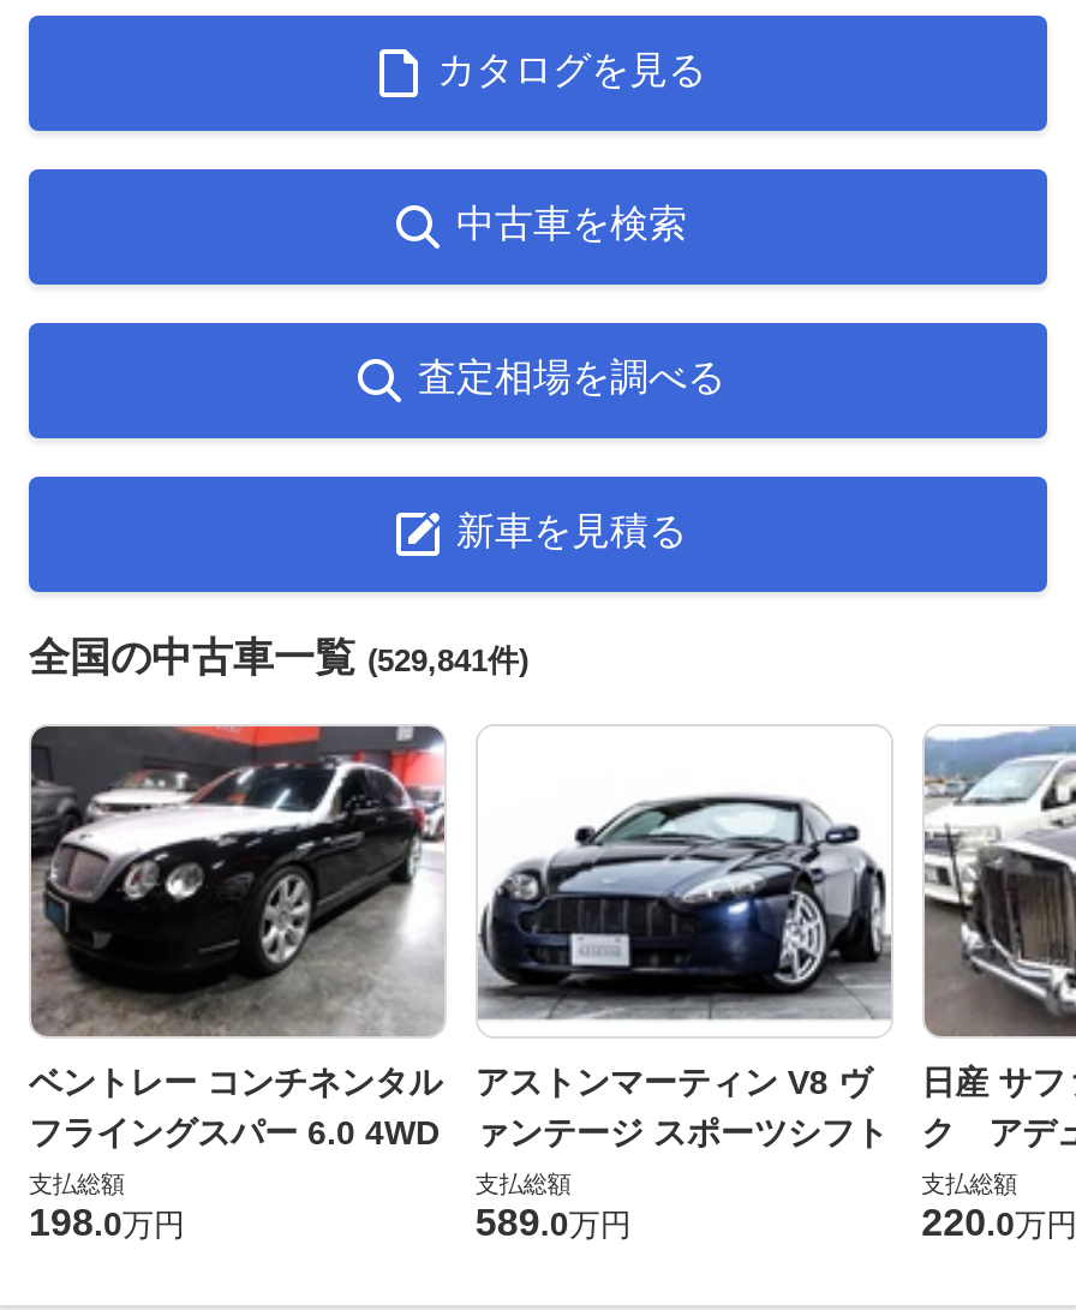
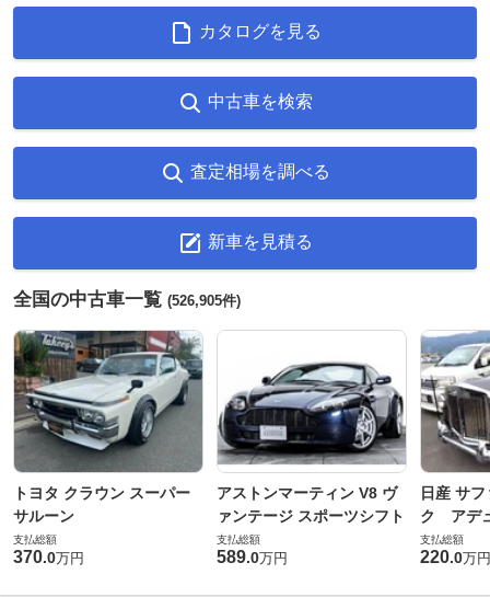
- 全国の中古車一覧(529,841件)
+ 全国の中古車一覧(526,905件)

- [image]
- ベントレー コンチネンタル
- フライングスパー 6.0 4WD
+ [image]
+ トヨタ クラウン スーパー
+ サルーン

- 198.0万円
+ 370.0万円
